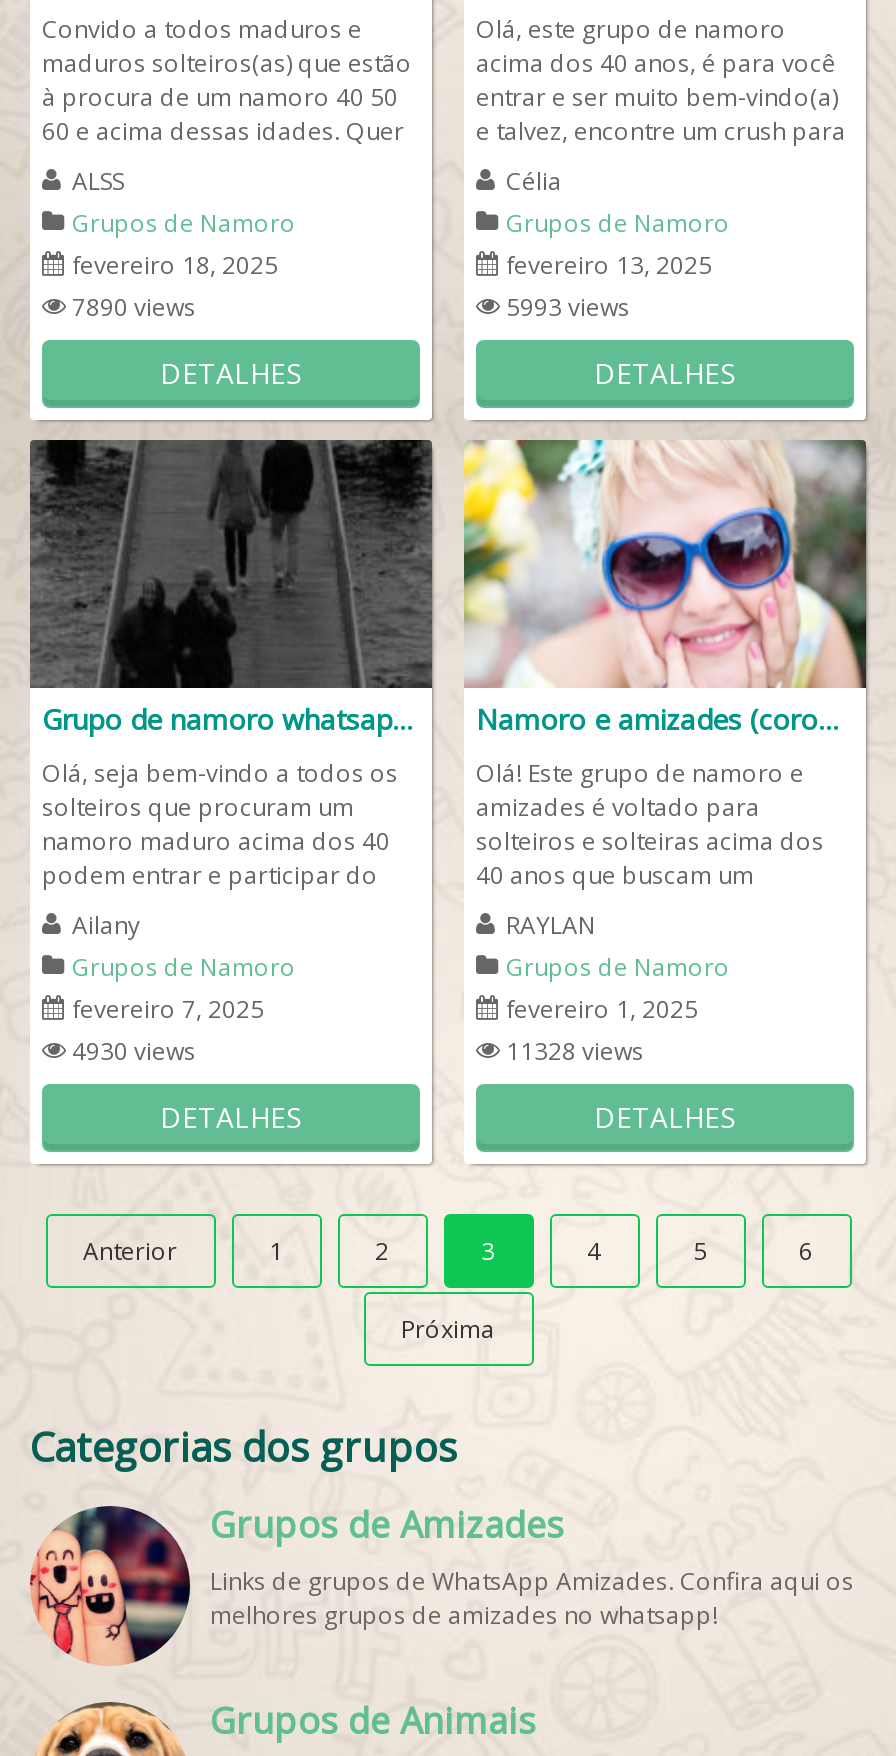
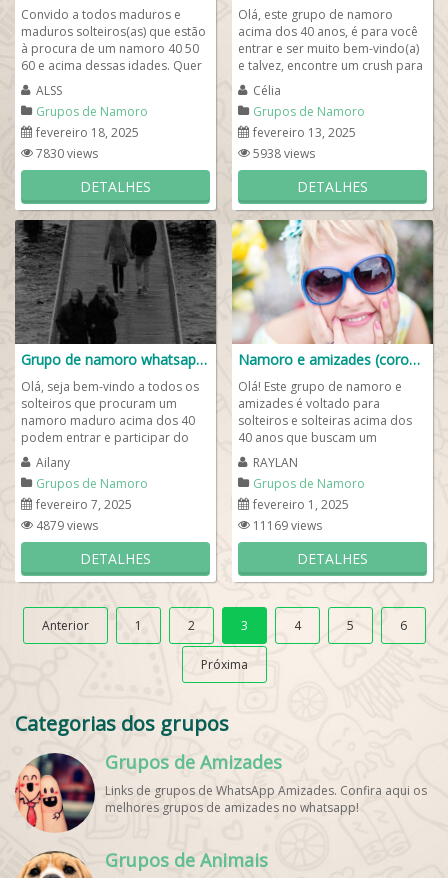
- 7890 views
+ 7830 views

- 5993 views
+ 5938 views

- 4930 views
+ 4879 views

- 11328 views
+ 11169 views
